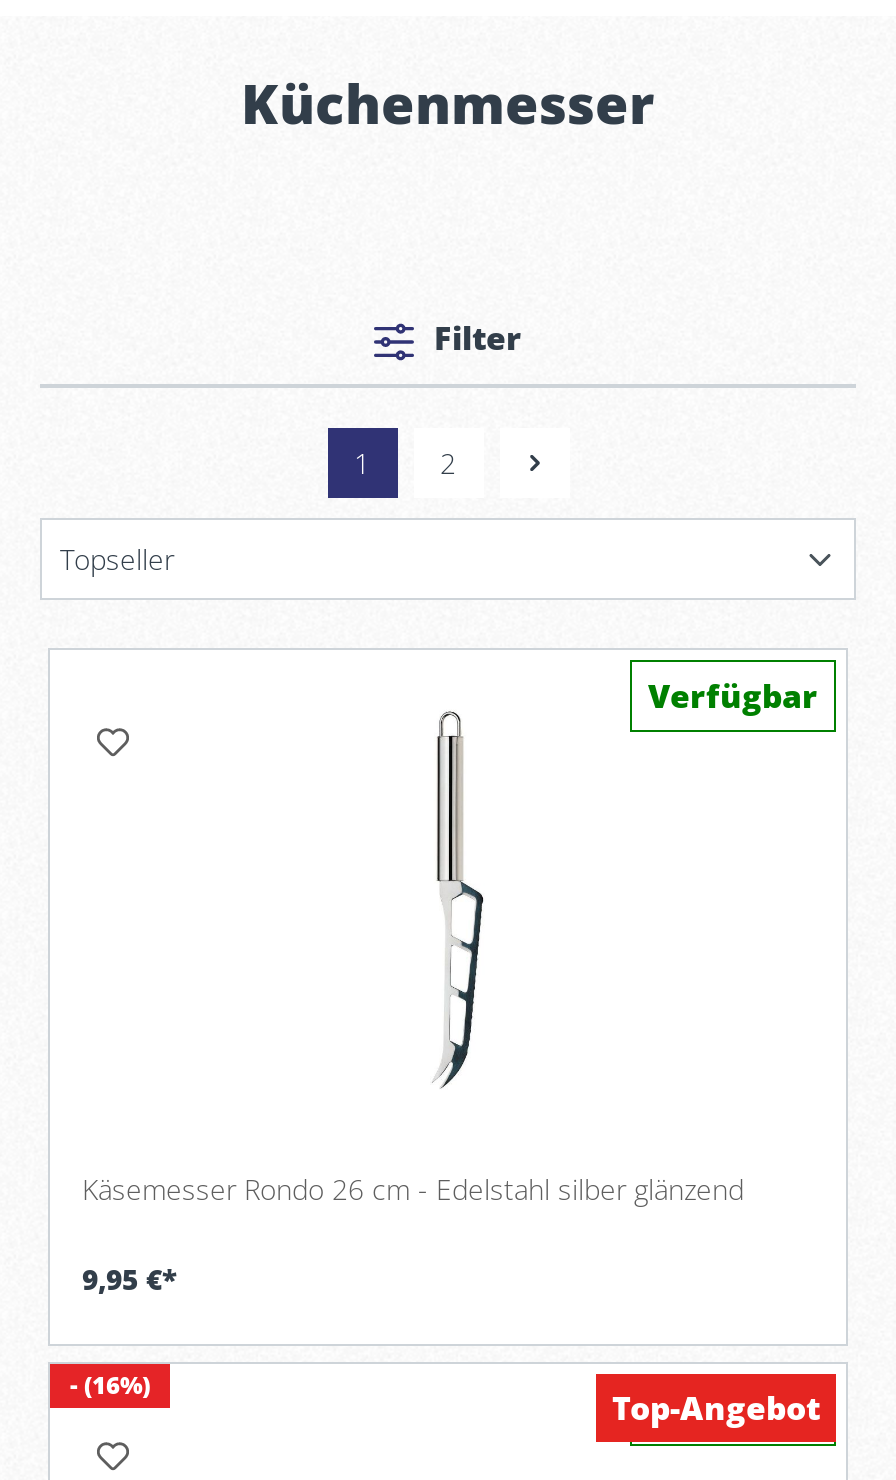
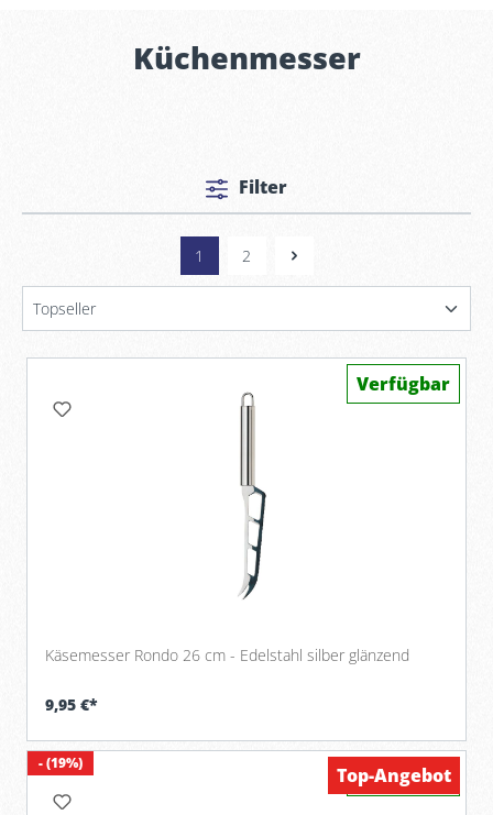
- - (16%)
+ - (19%)
